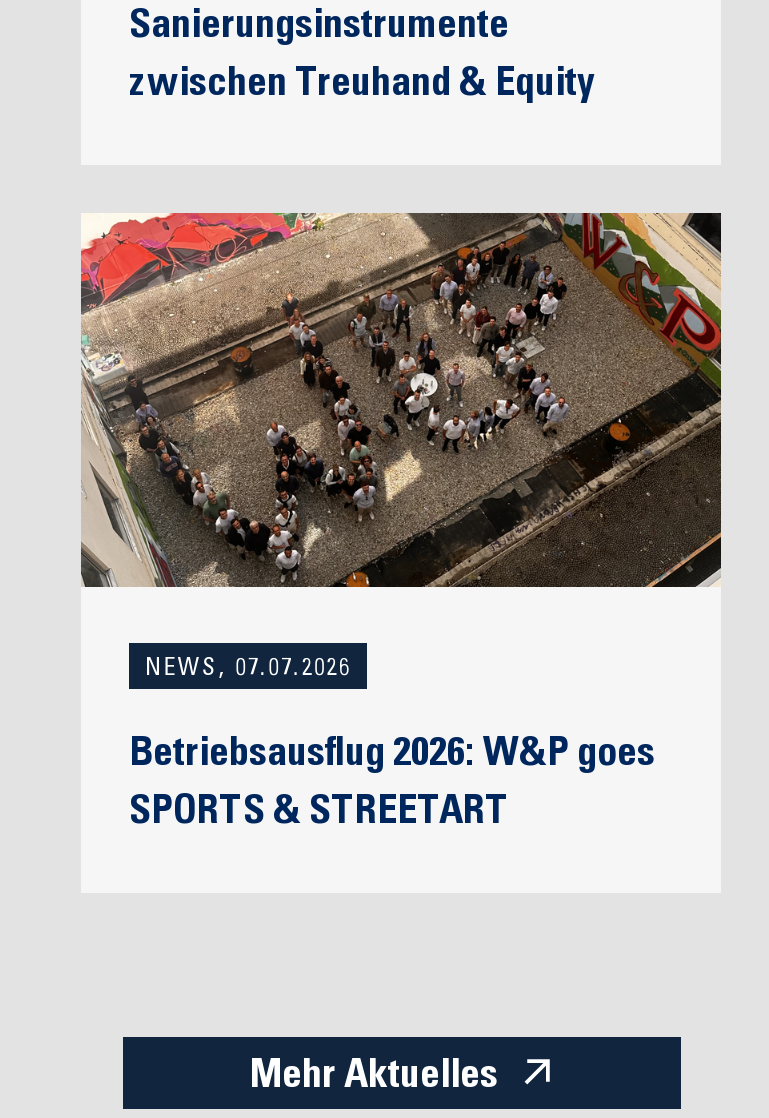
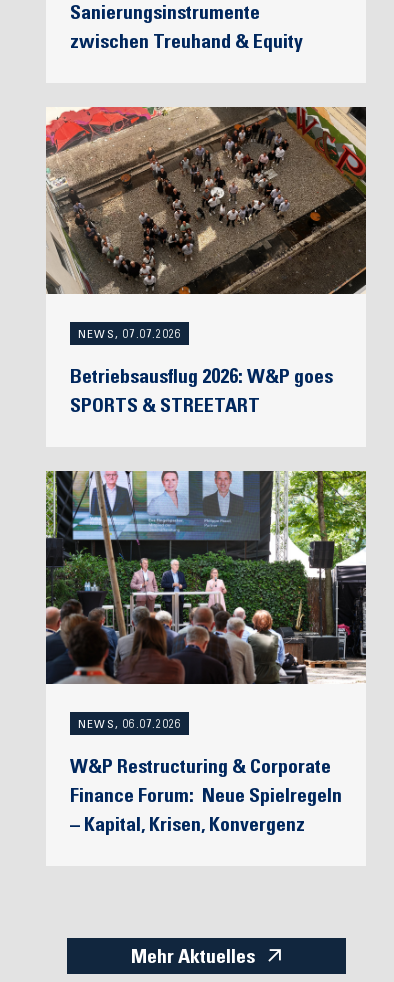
+ [image]
+ NEWS, 06.07.2026
+ W&P Restructuring & Corporate
+ Finance Forum: Neue Spielregeln
+ – Kapital, Krisen, Konvergenz
